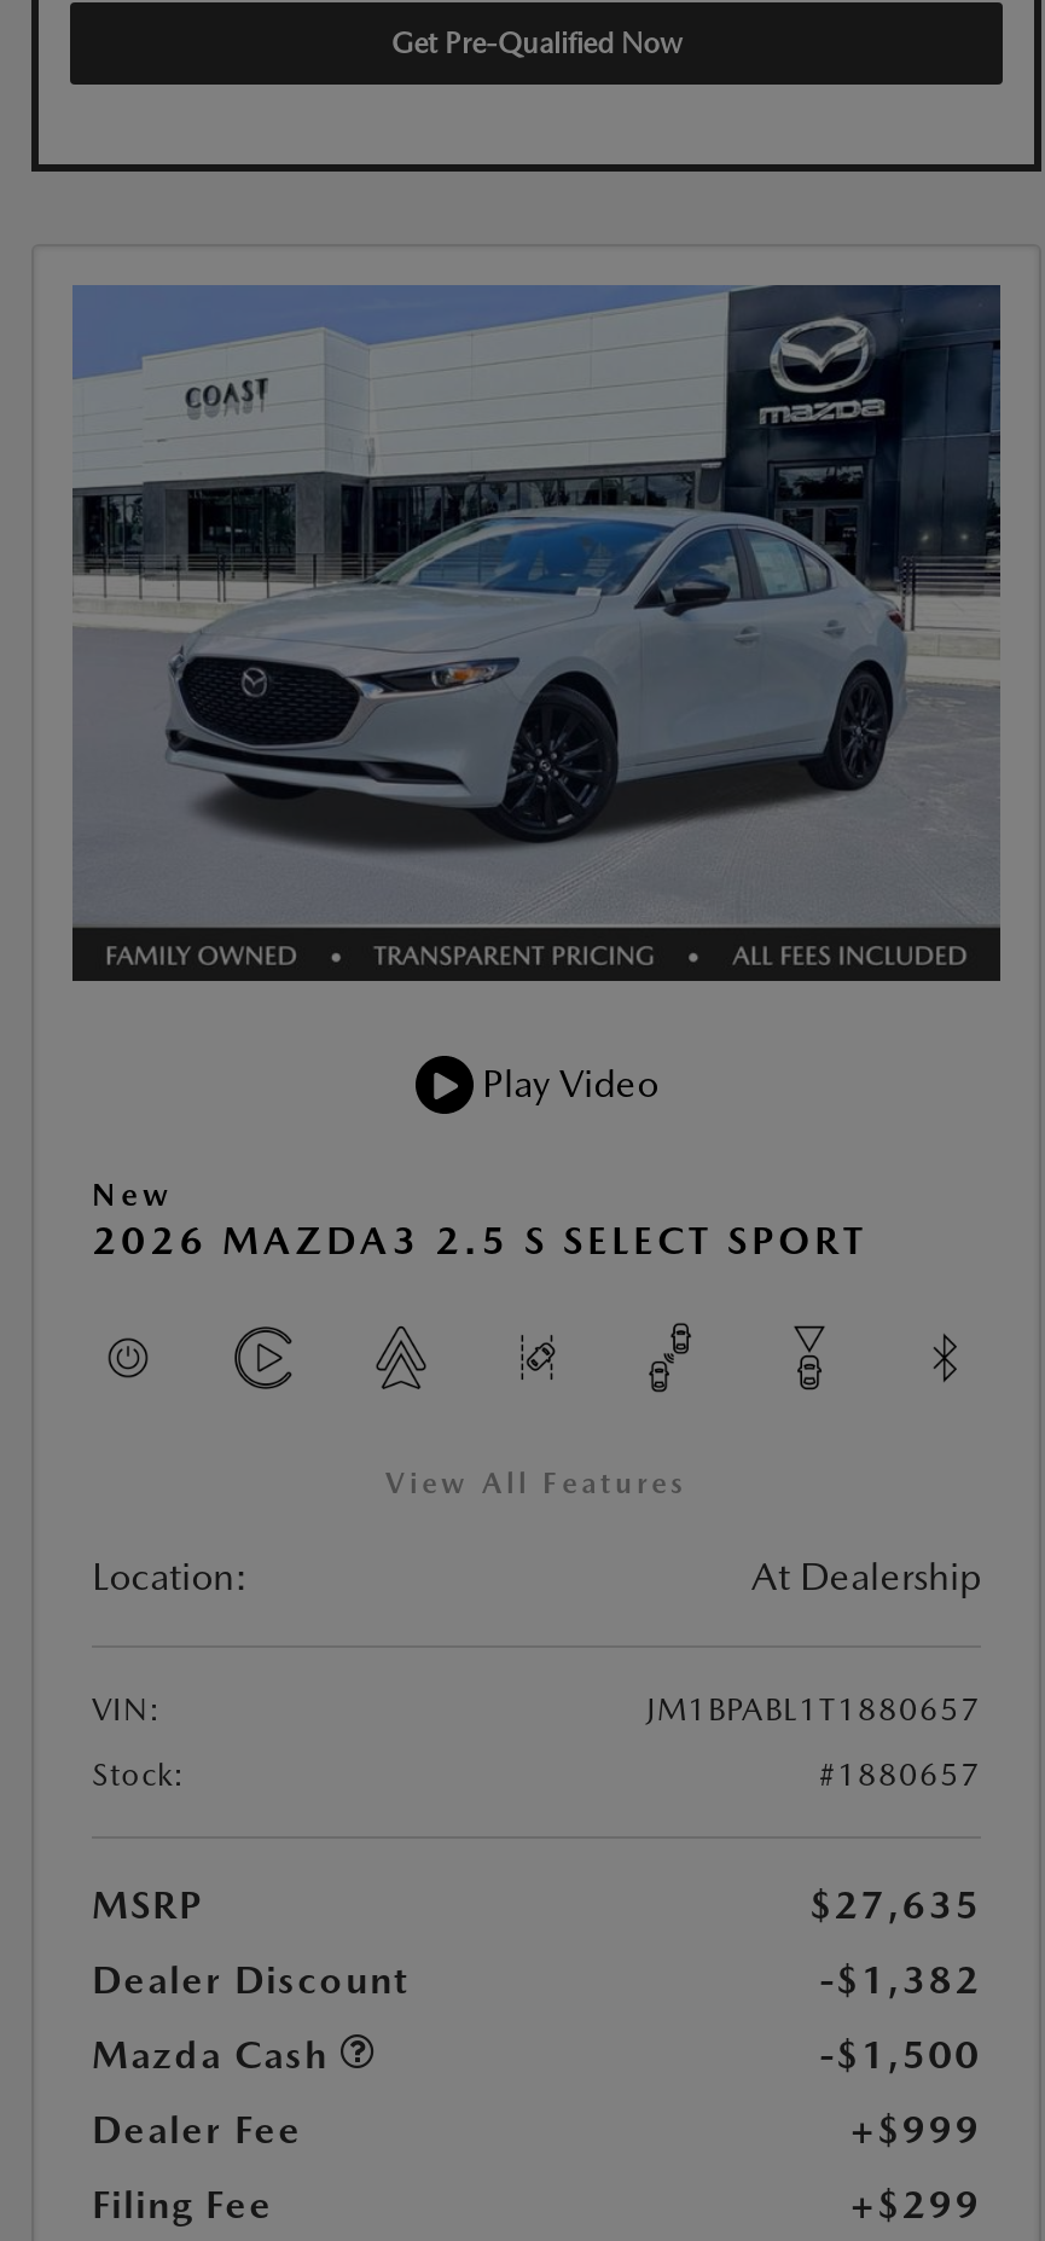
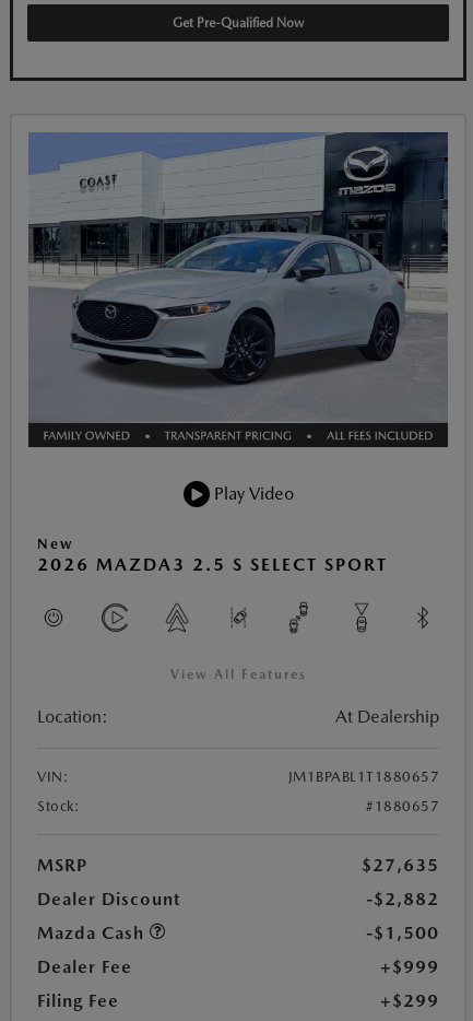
- -$1,382
+ -$2,882
